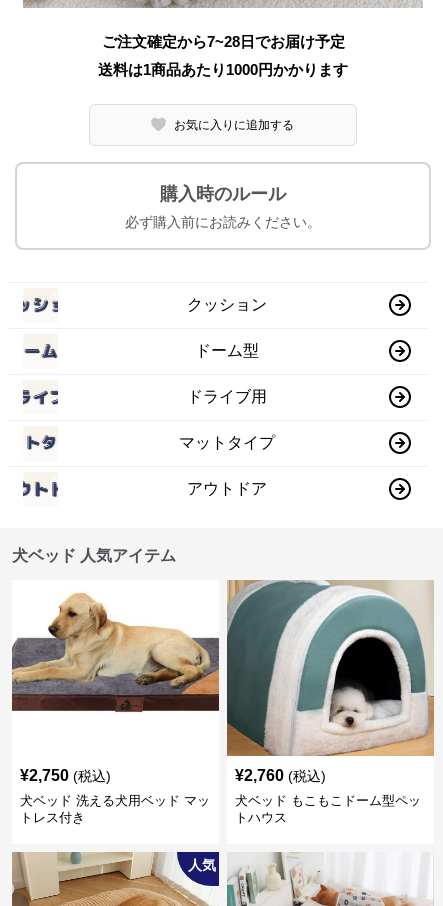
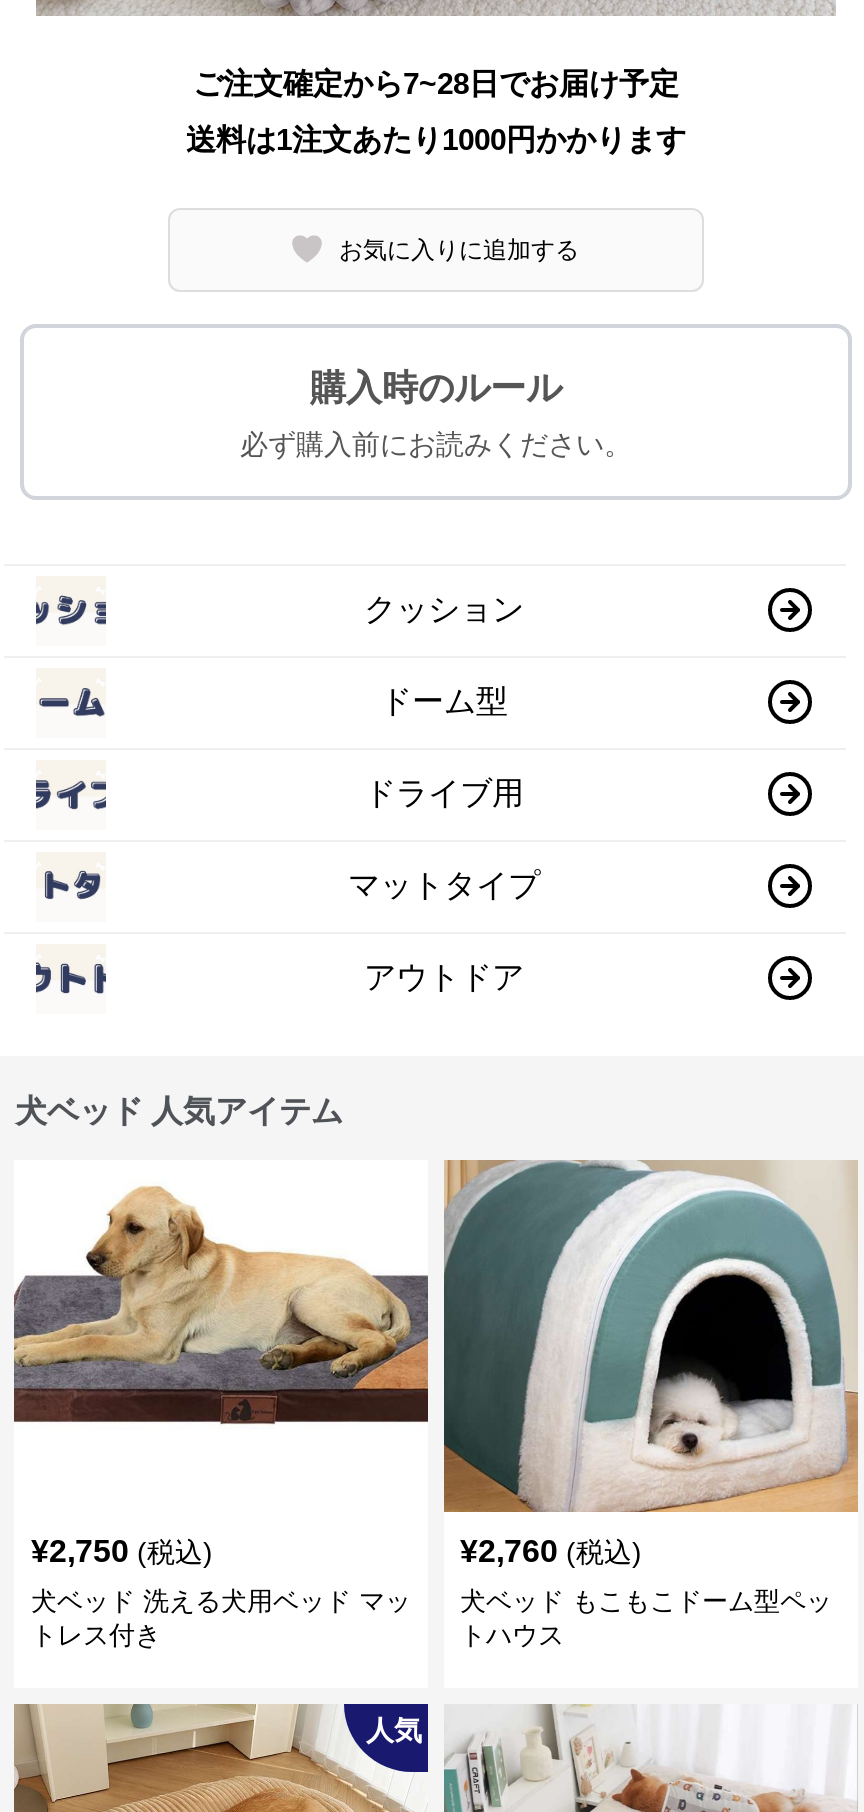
- 送料は1商品あたり1000円かかります
+ 送料は1注文あたり1000円かかります
